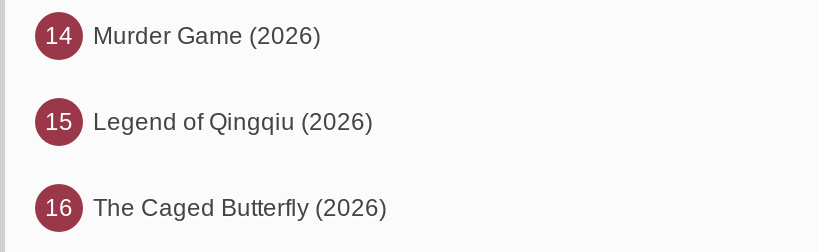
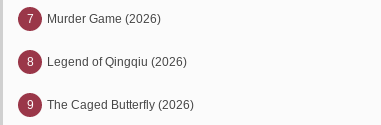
- 14 Murder Game (2026)
+ 7 Murder Game (2026)

- 15 Legend of Qingqiu (2026)
+ 8 Legend of Qingqiu (2026)

- 16 The Caged Butterfly (2026)
+ 9 The Caged Butterfly (2026)
